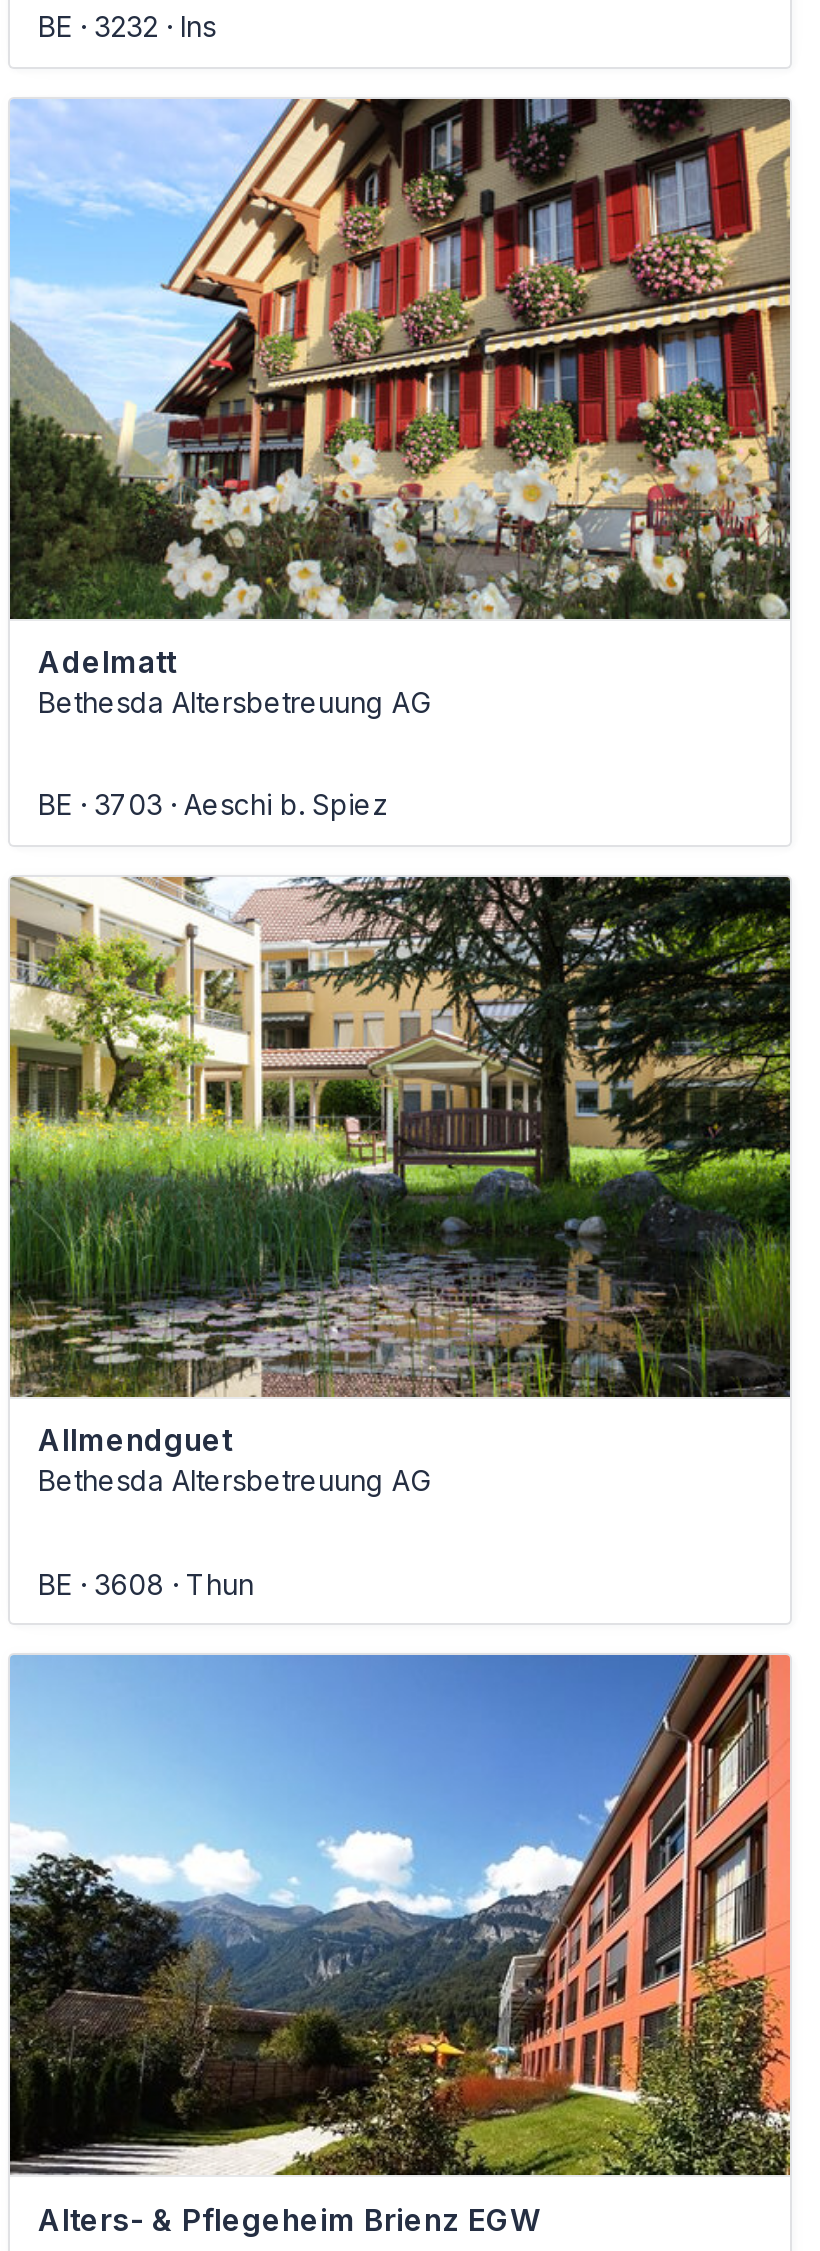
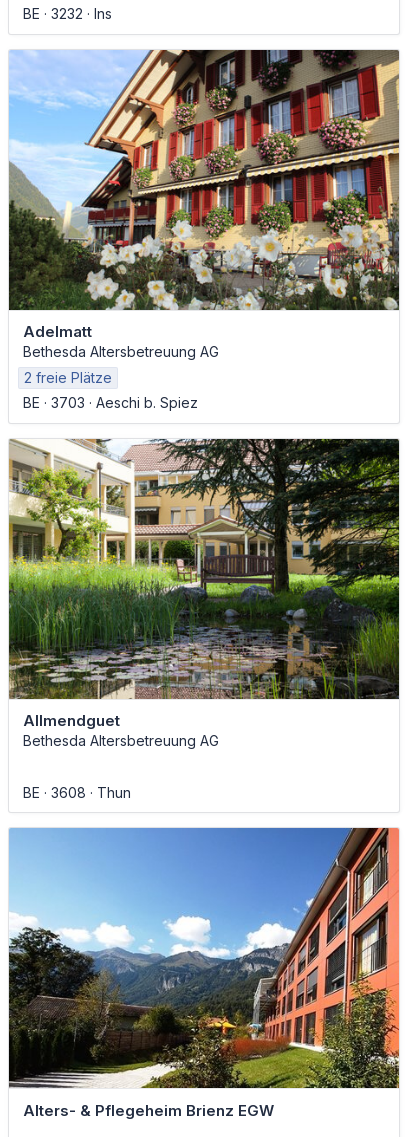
+ 2 freie Plätze
